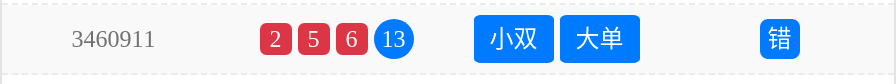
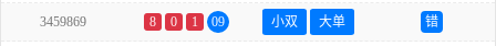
- 3460911
+ 3459869

- 2
+ 8

- 5
+ 0

- 6
+ 1

- 13
+ 09
